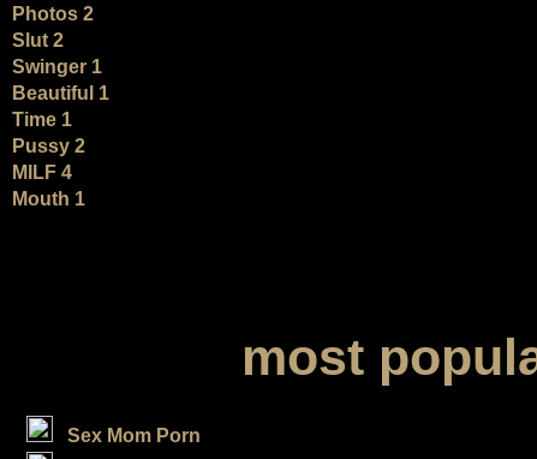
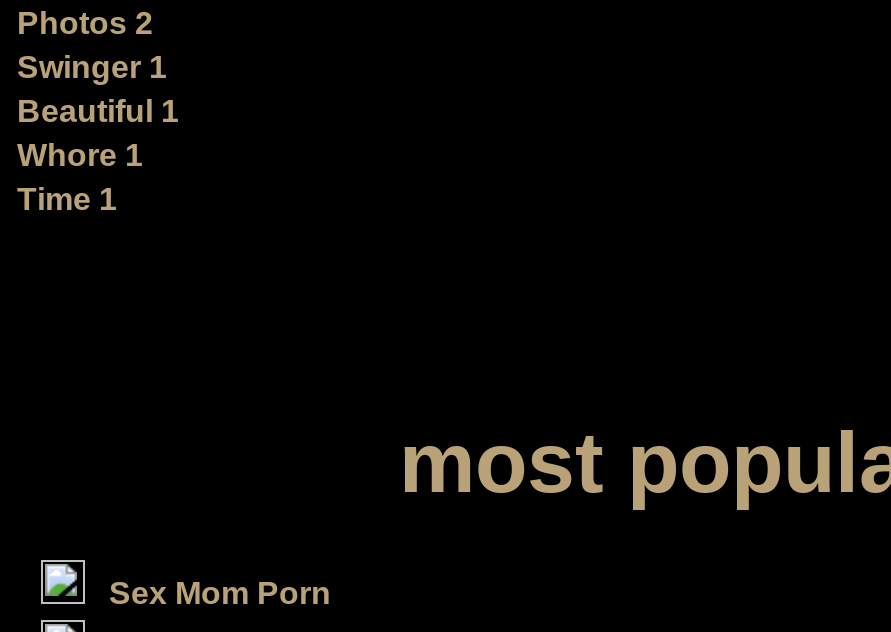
- Slut 2

+ Whore 1

- Pussy 2
- MILF 4
- Mouth 1
